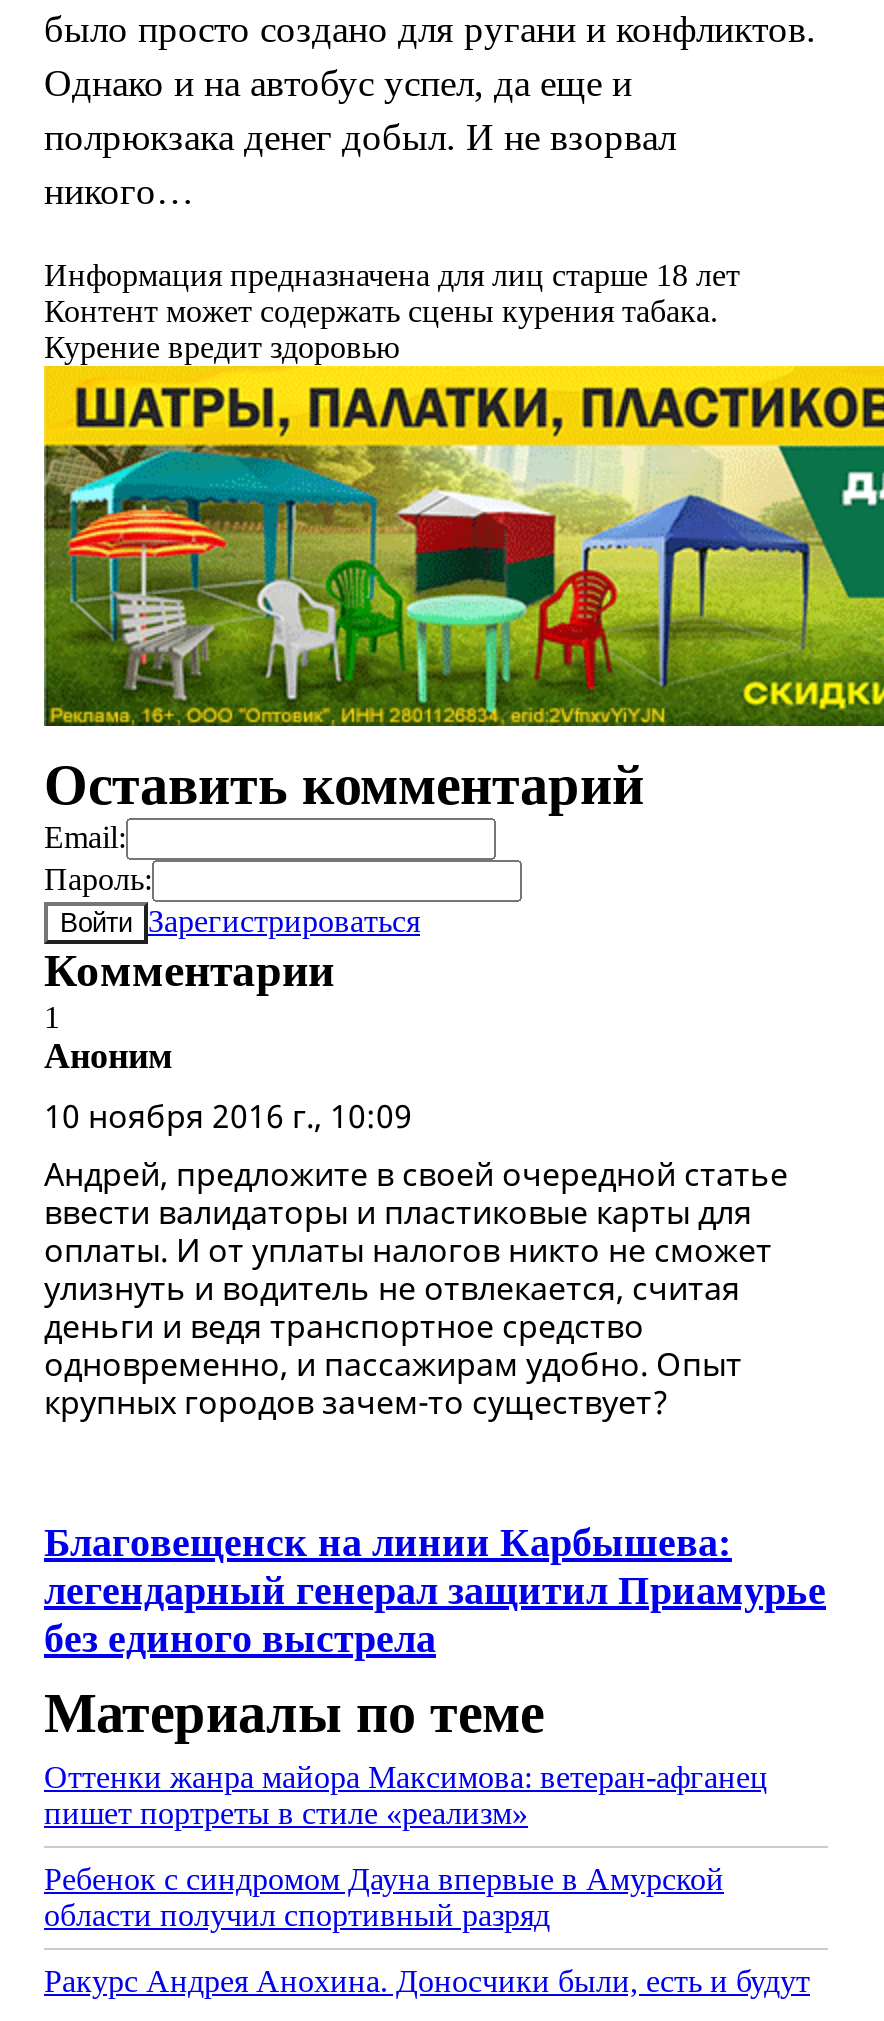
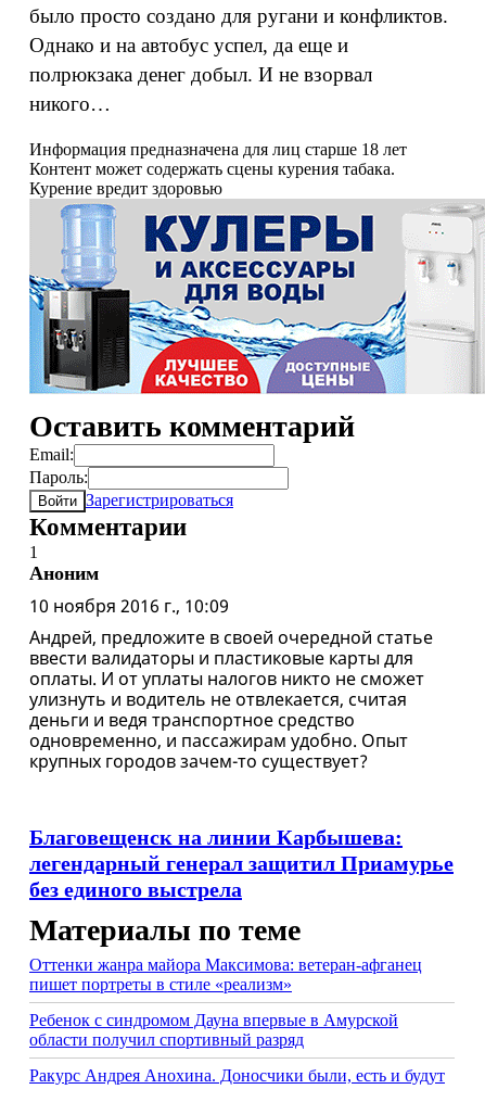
- [image]
+ [image]
